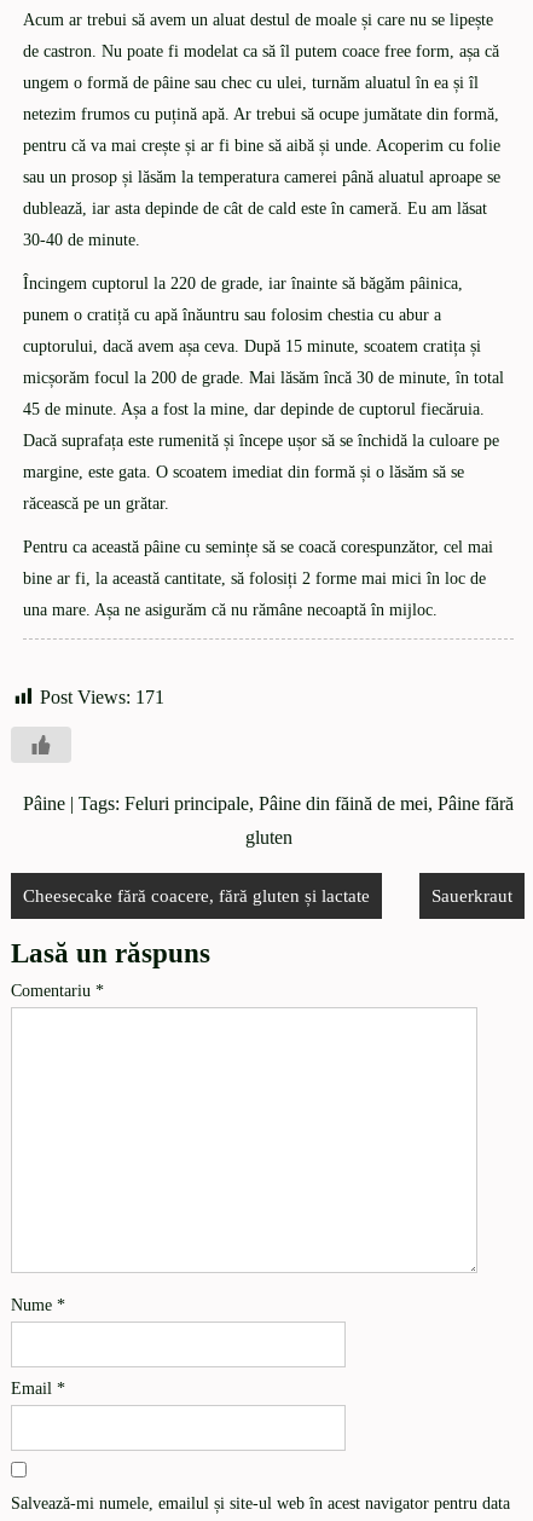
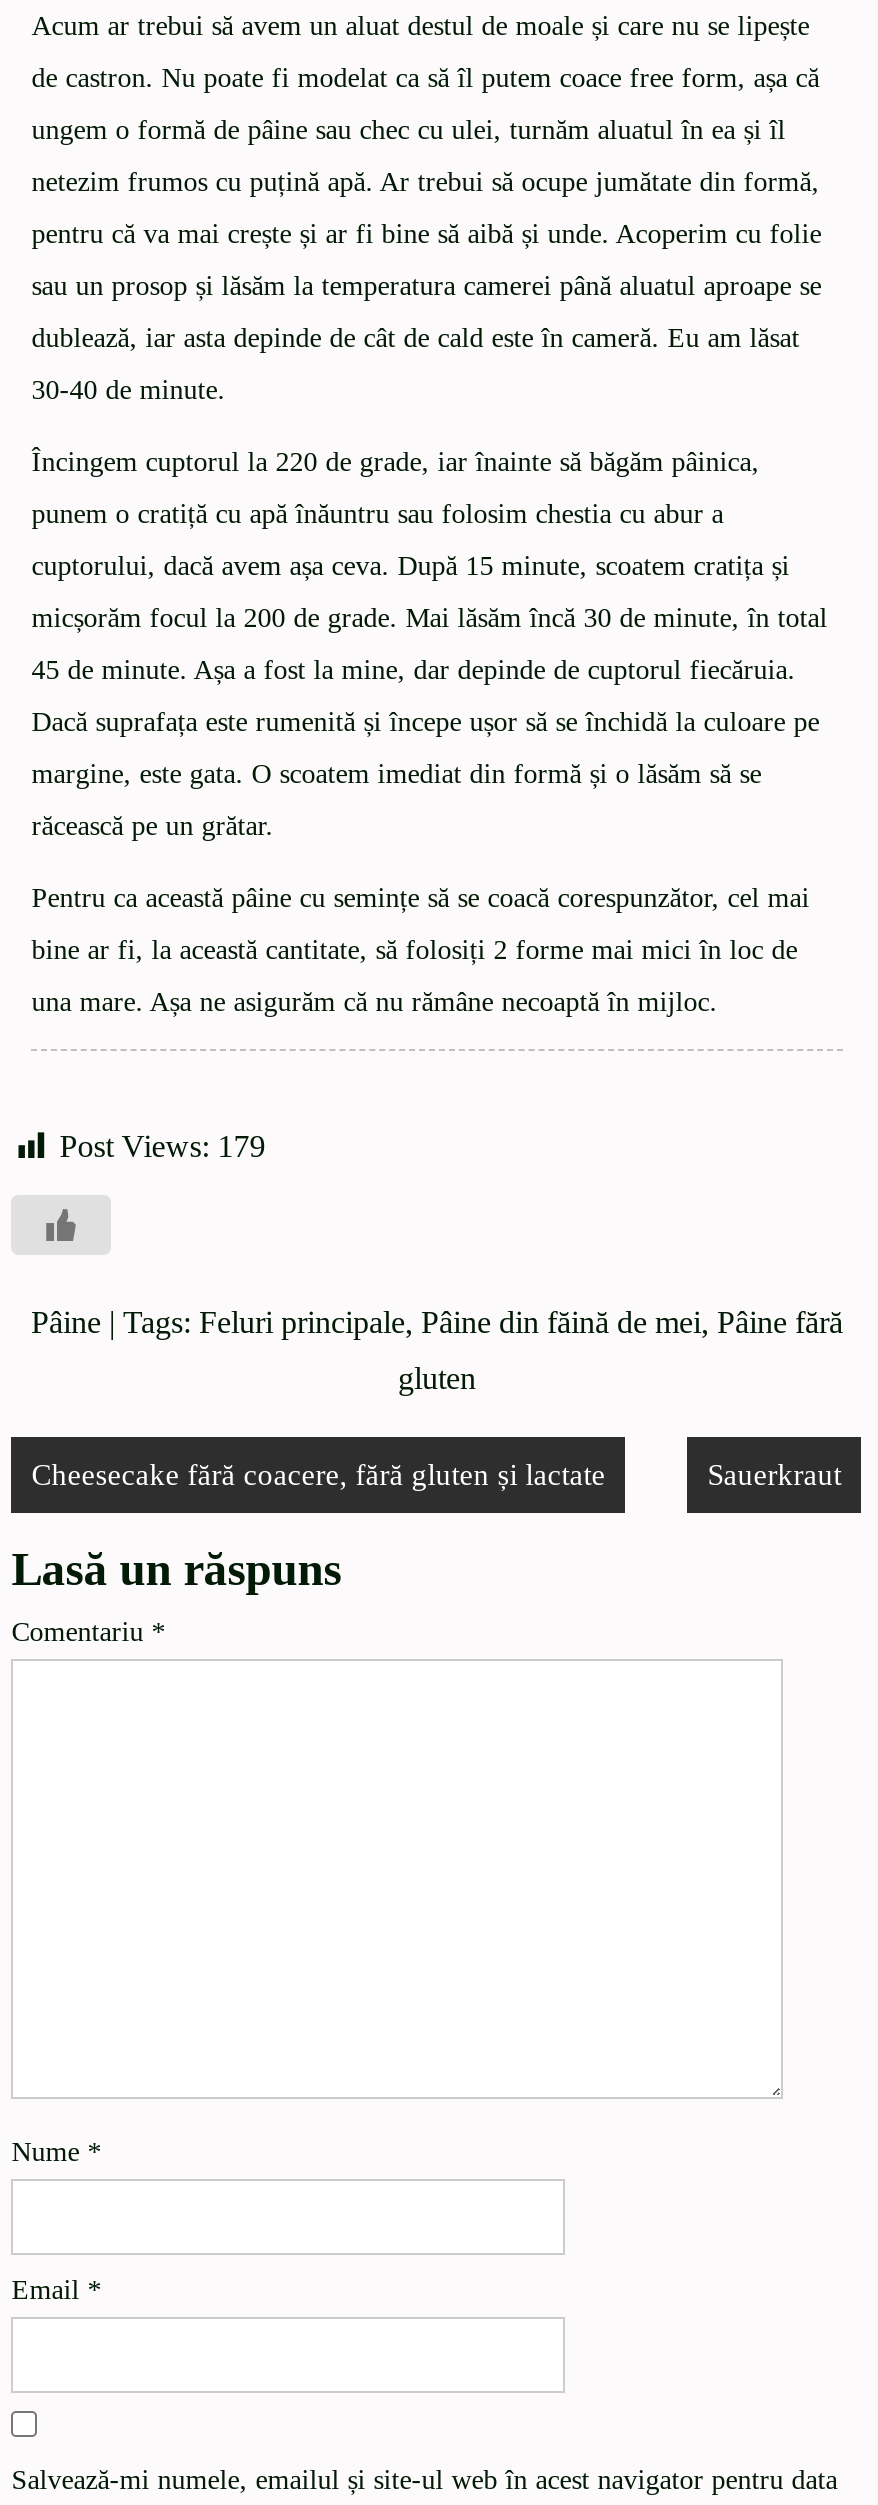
- Post Views: 171
+ Post Views: 179
